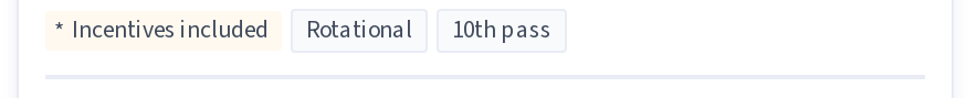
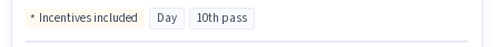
- Rotational
+ Day
